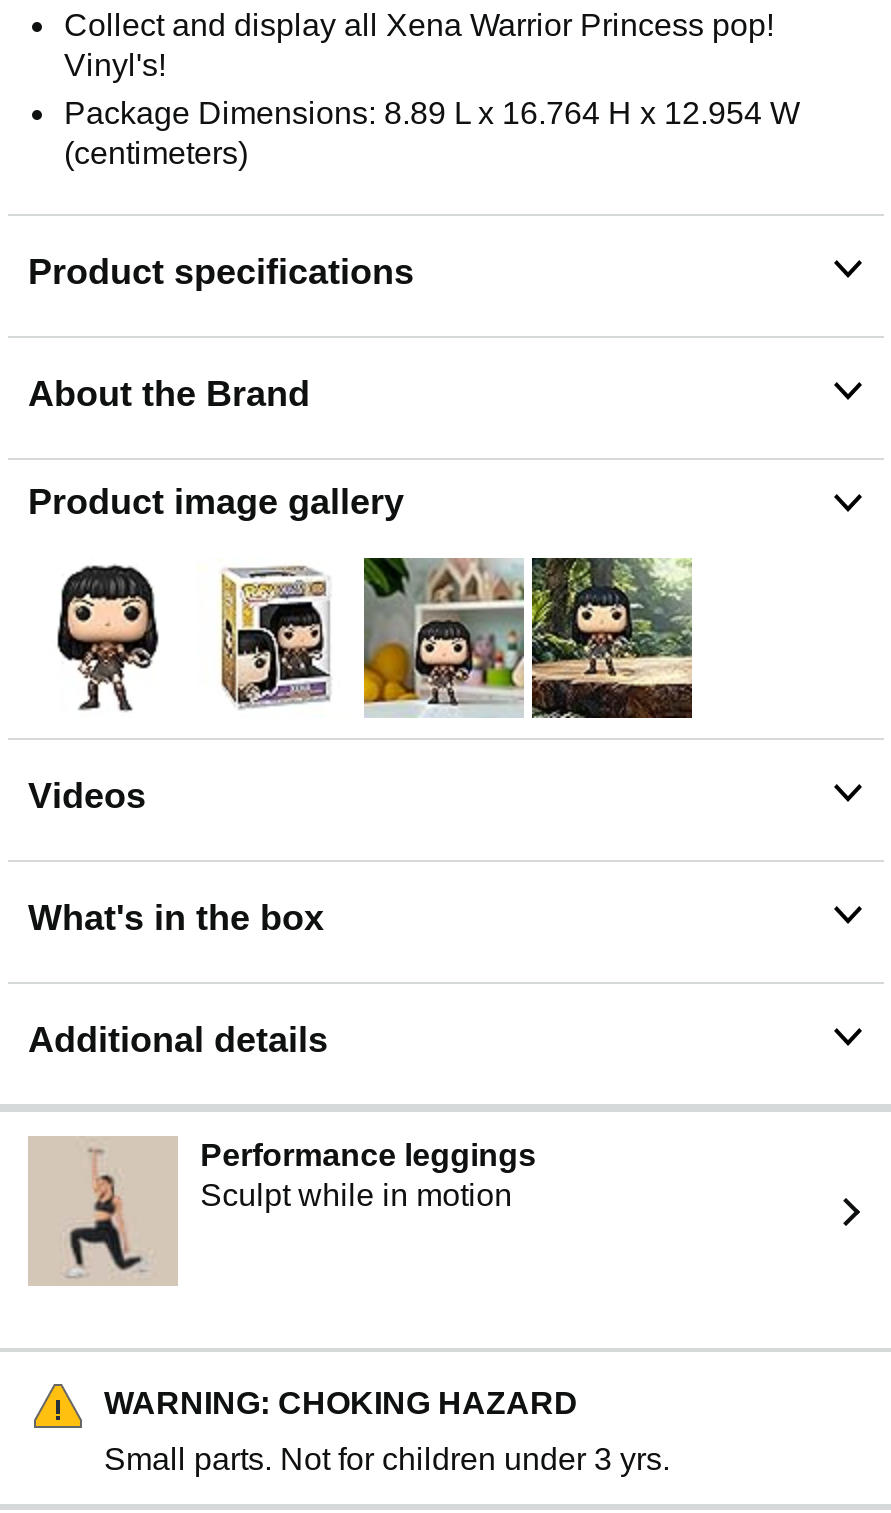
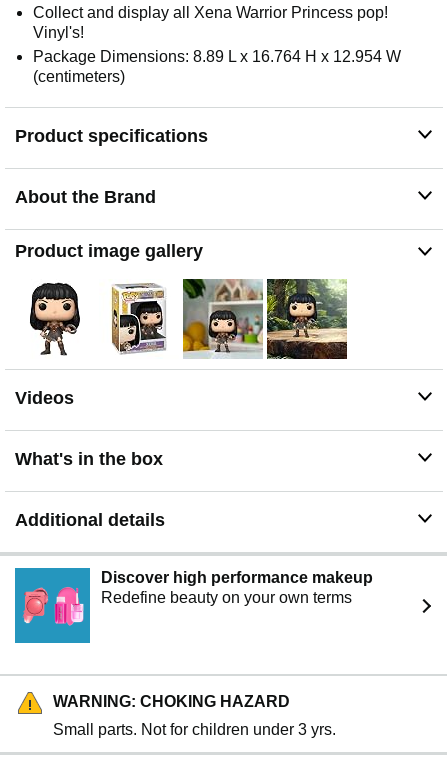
- [image]
- Performance leggings
- Sculpt while in motion
+ [image]
+ Discover high performance makeup
+ Redefine beauty on your own terms
